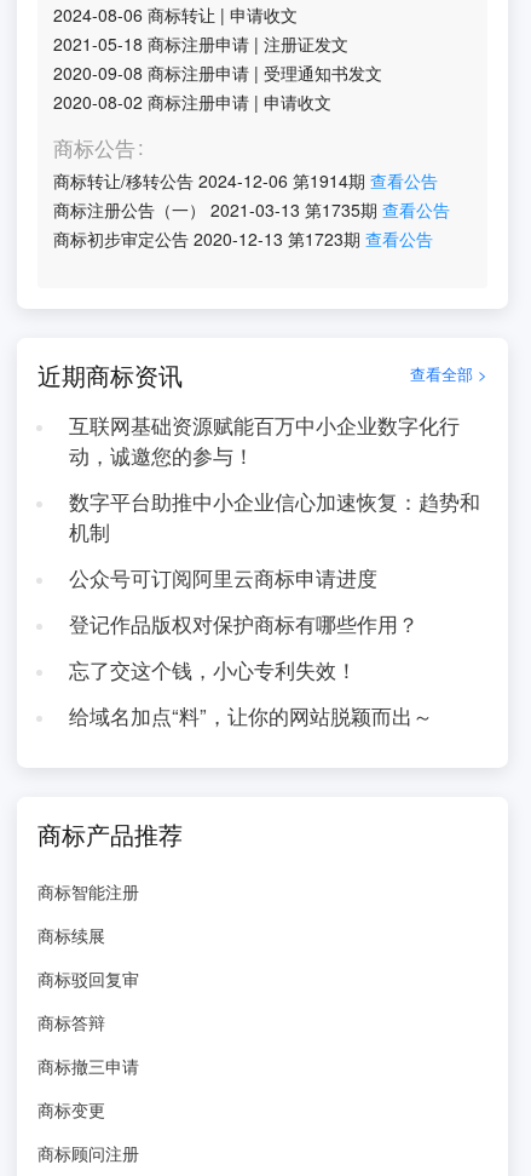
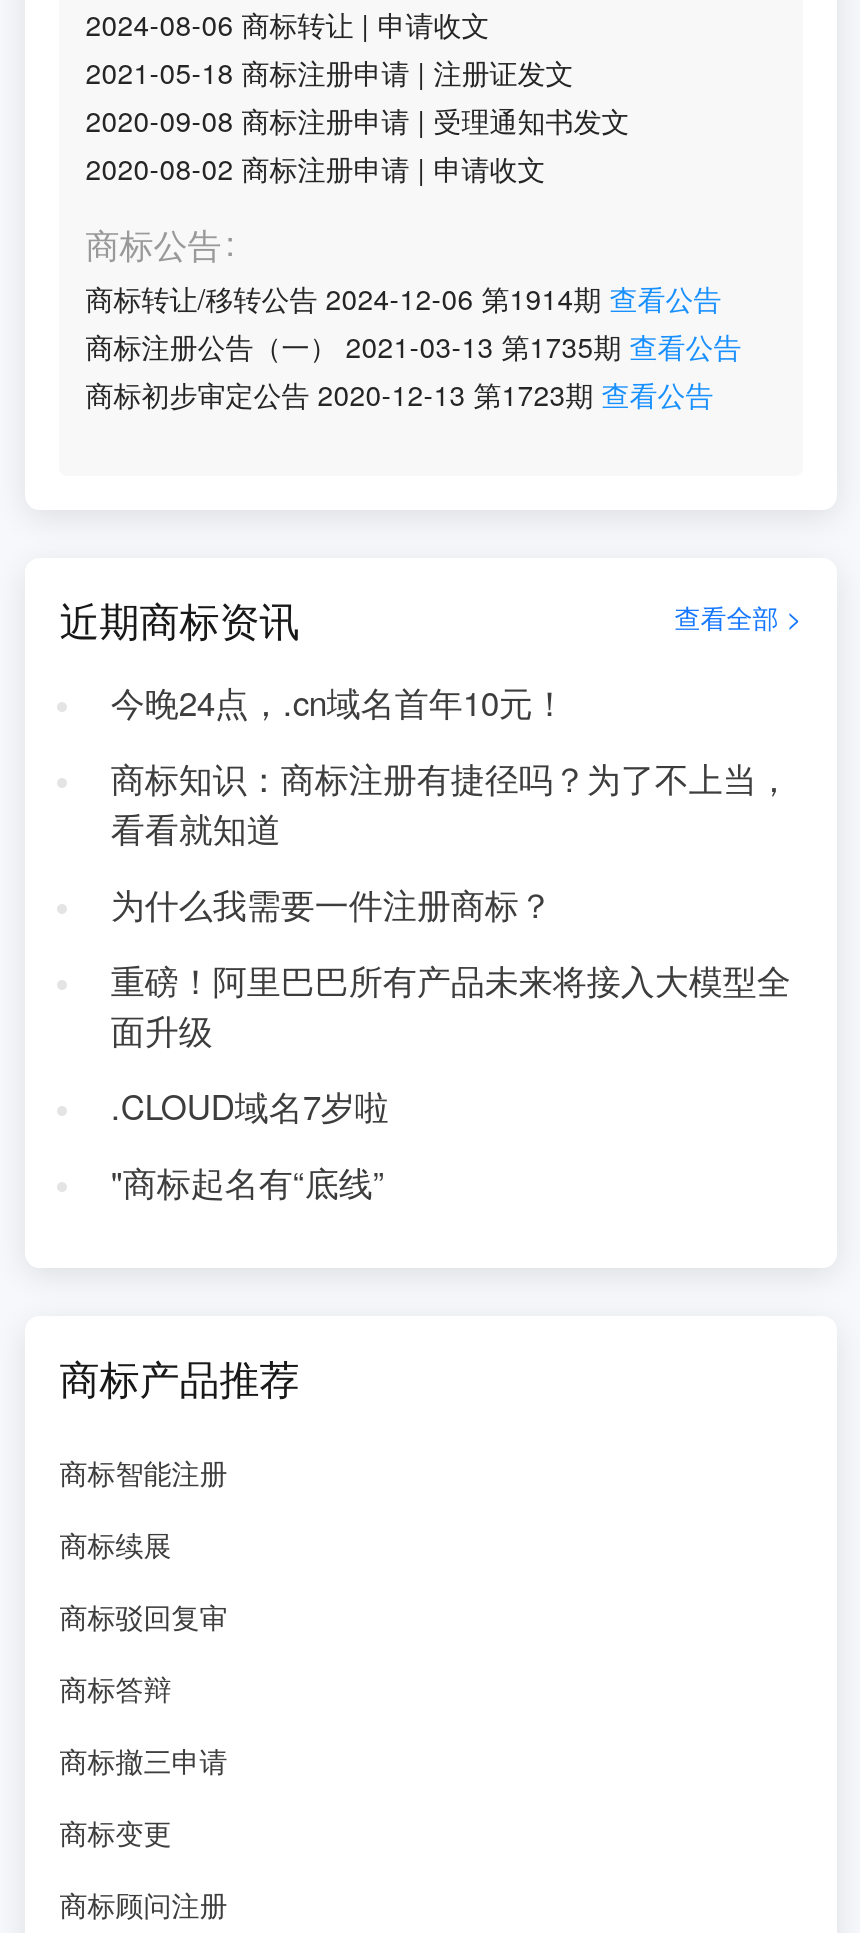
- 互联网基础资源赋能百万中小企业数字化行
- 动，诚邀您的参与！
+ 今晚24点，.cn域名首年10元！

- 数字平台助推中小企业信心加速恢复：趋势和
- 机制
+ 商标知识：商标注册有捷径吗？为了不上当，
+ 看看就知道

- 公众号可订阅阿里云商标申请进度
+ 为什么我需要一件注册商标？

- 登记作品版权对保护商标有哪些作用？
+ 重磅！阿里巴巴所有产品未来将接入大模型全
+ 面升级

- 忘了交这个钱，小心专利失效！
+ .CLOUD域名7岁啦

- 给域名加点“料”，让你的网站脱颖而出～
+ "商标起名有“底线”
